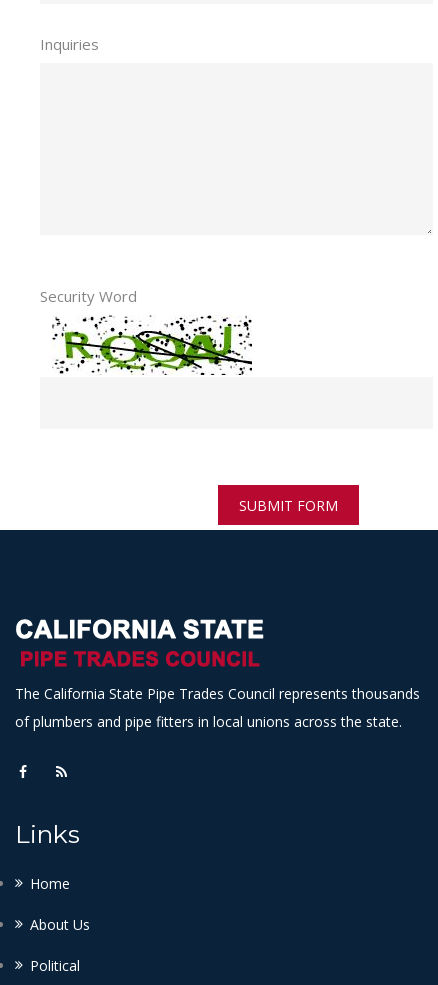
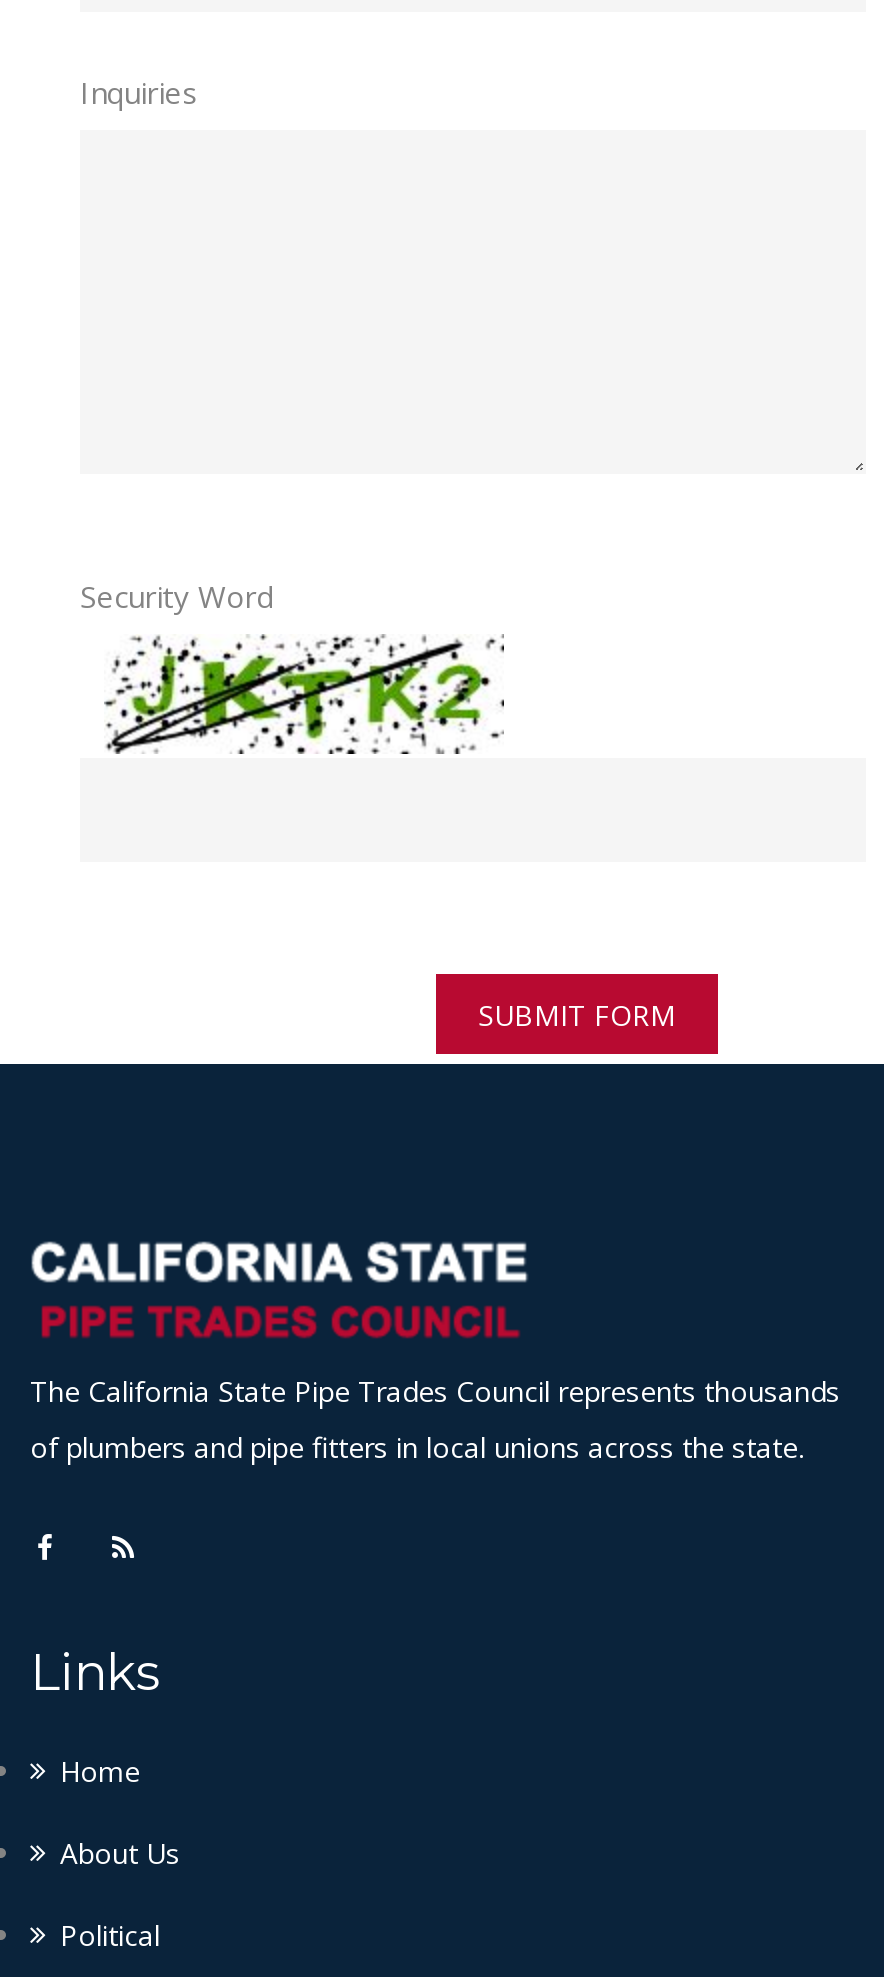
- [image]
+ [image]
